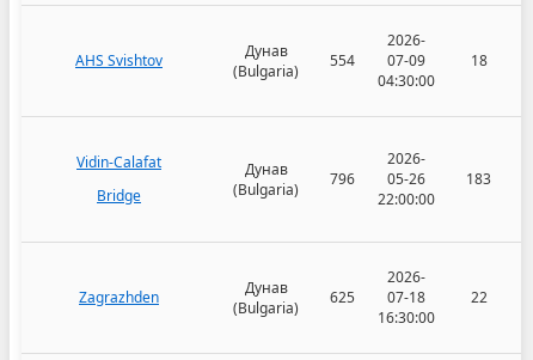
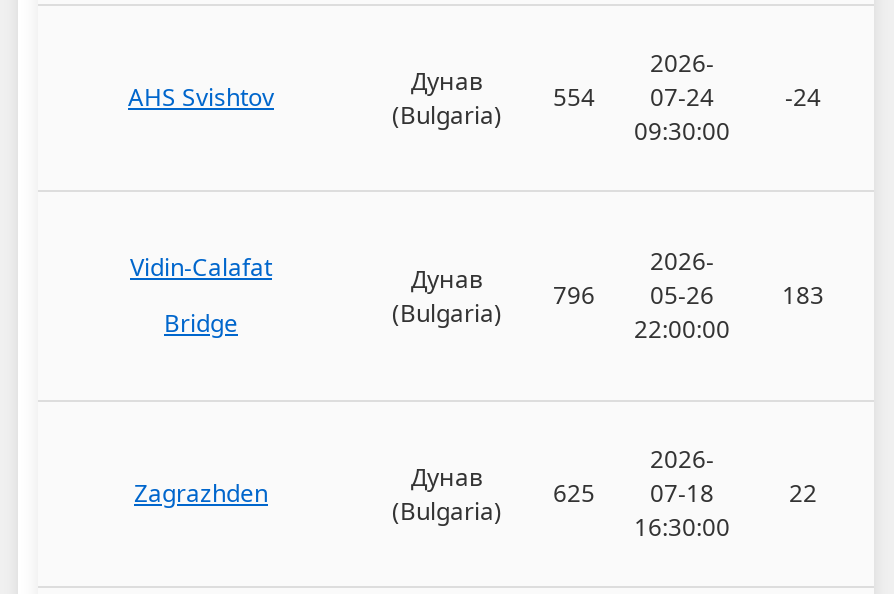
- 554 07-09
+ 554 07-24

- 18
+ -24

- 04:30:00
+ 09:30:00
